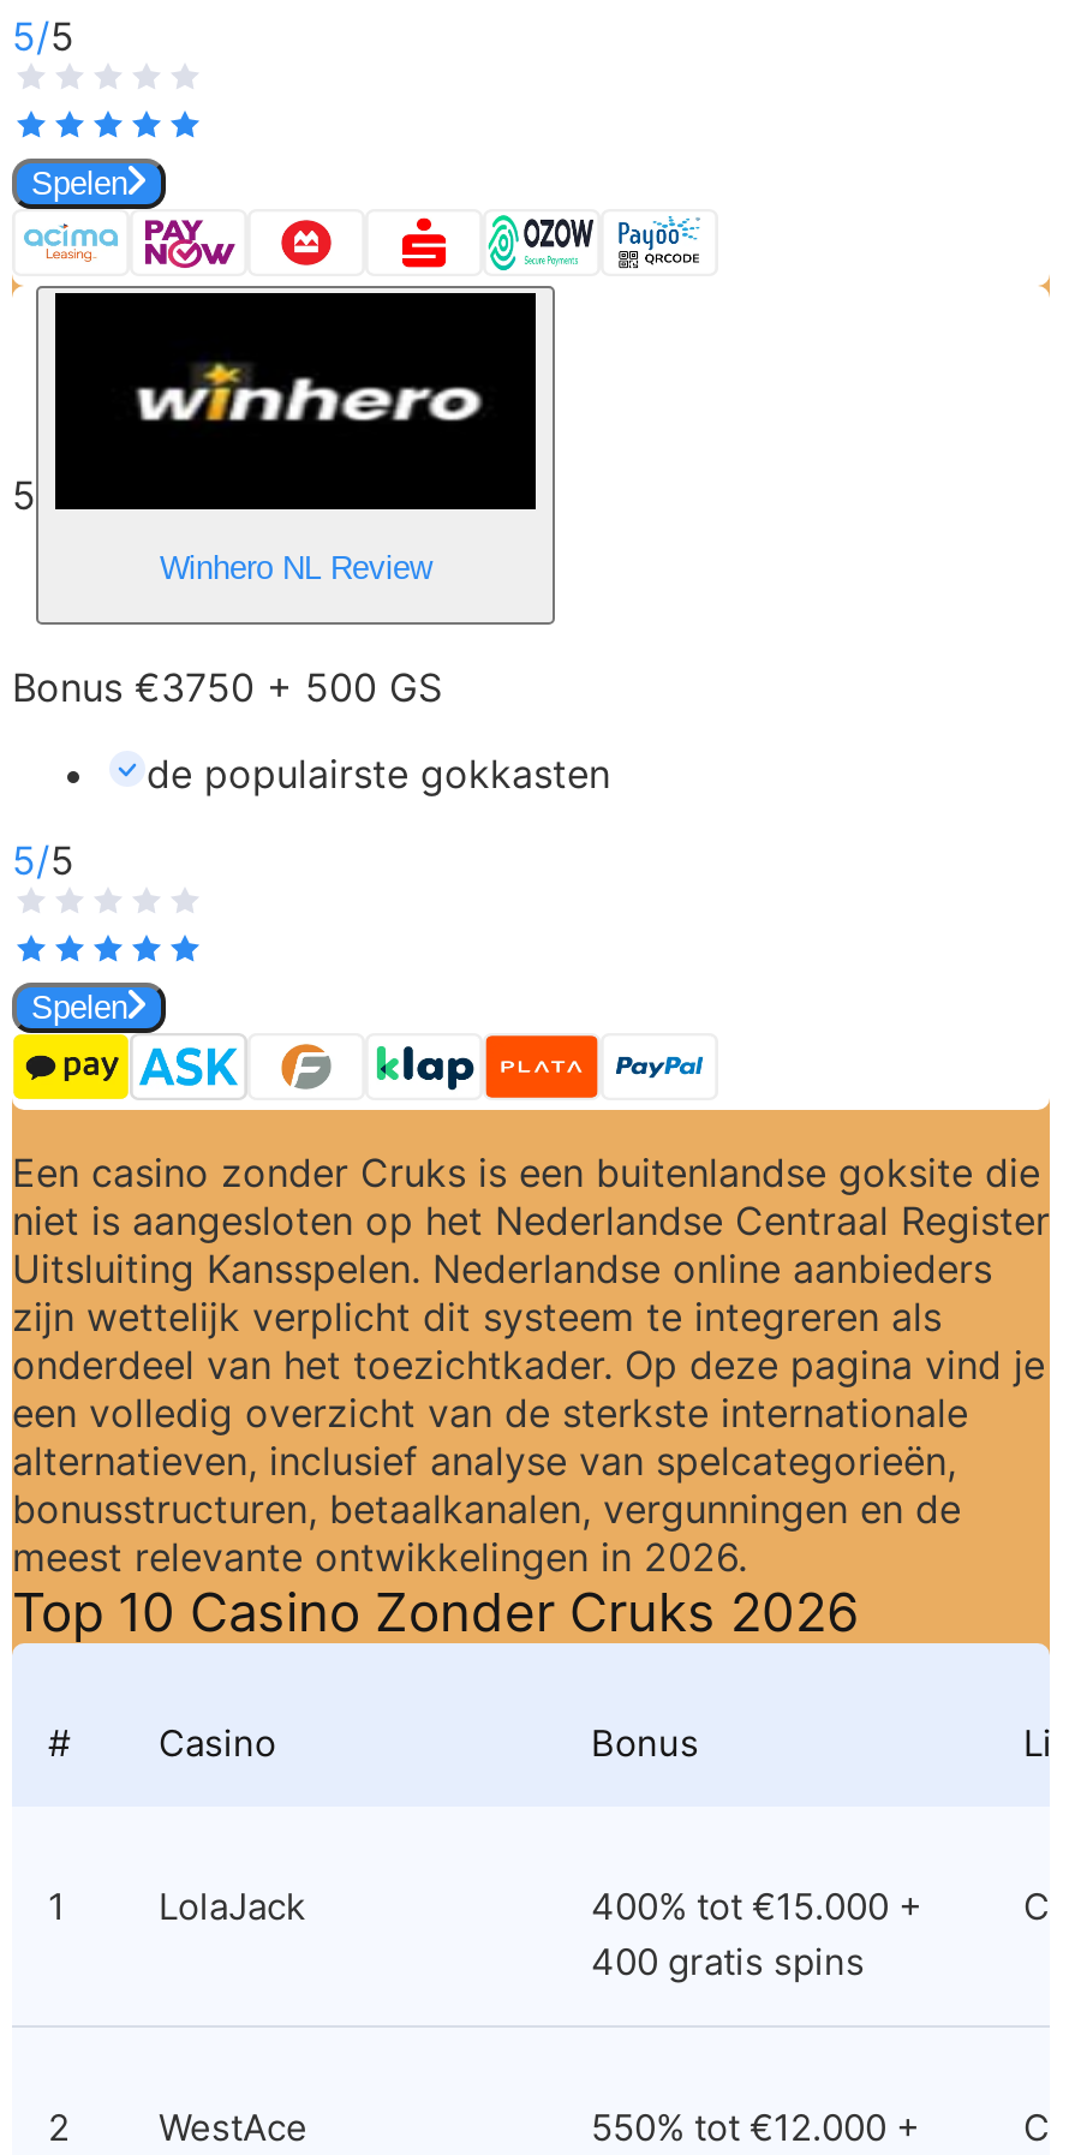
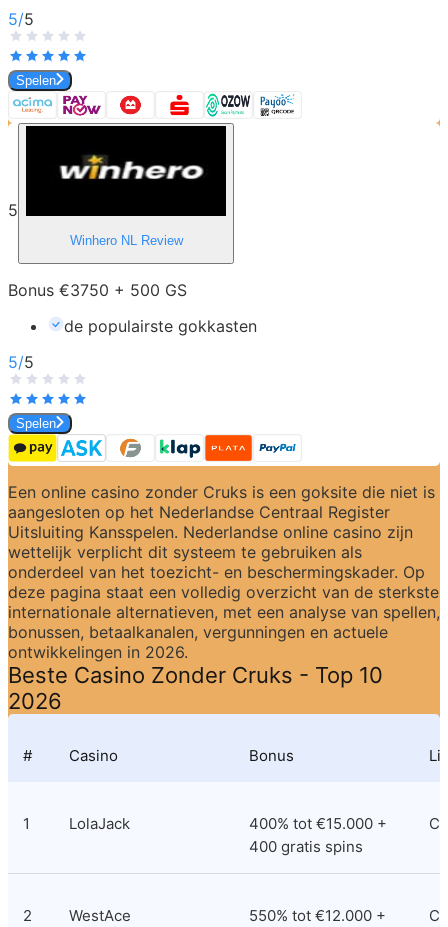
- Een casino zonder Cruks is een buitenlandse goksite die
- niet is aangesloten op het Nederlandse Centraal Register
- Uitsluiting Kansspelen. Nederlandse online aanbieders
- zijn wettelijk verplicht dit systeem te integreren als
- onderdeel van het toezichtkader. Op deze pagina vind je
- een volledig overzicht van de sterkste internationale
- alternatieven, inclusief analyse van spelcategorieën,
- bonusstructuren, betaalkanalen, vergunningen en de
- meest relevante ontwikkelingen in 2026.
- Top 10 Casino Zonder Cruks 2026
+ Een online casino zonder Cruks is een goksite die niet is
+ aangesloten op het Nederlandse Centraal Register
+ Uitsluiting Kansspelen. Nederlandse online casino zijn
+ wettelijk verplicht dit systeem te gebruiken als
+ onderdeel van het toezicht- en beschermingskader. Op
+ deze pagina staat een volledig overzicht van de sterkste
+ internationale alternatieven, met een analyse van spellen,
+ bonussen, betaalkanalen, vergunningen en actuele
+ ontwikkelingen in 2026.
+ Beste Casino Zonder Cruks - Top 10
+ 2026
